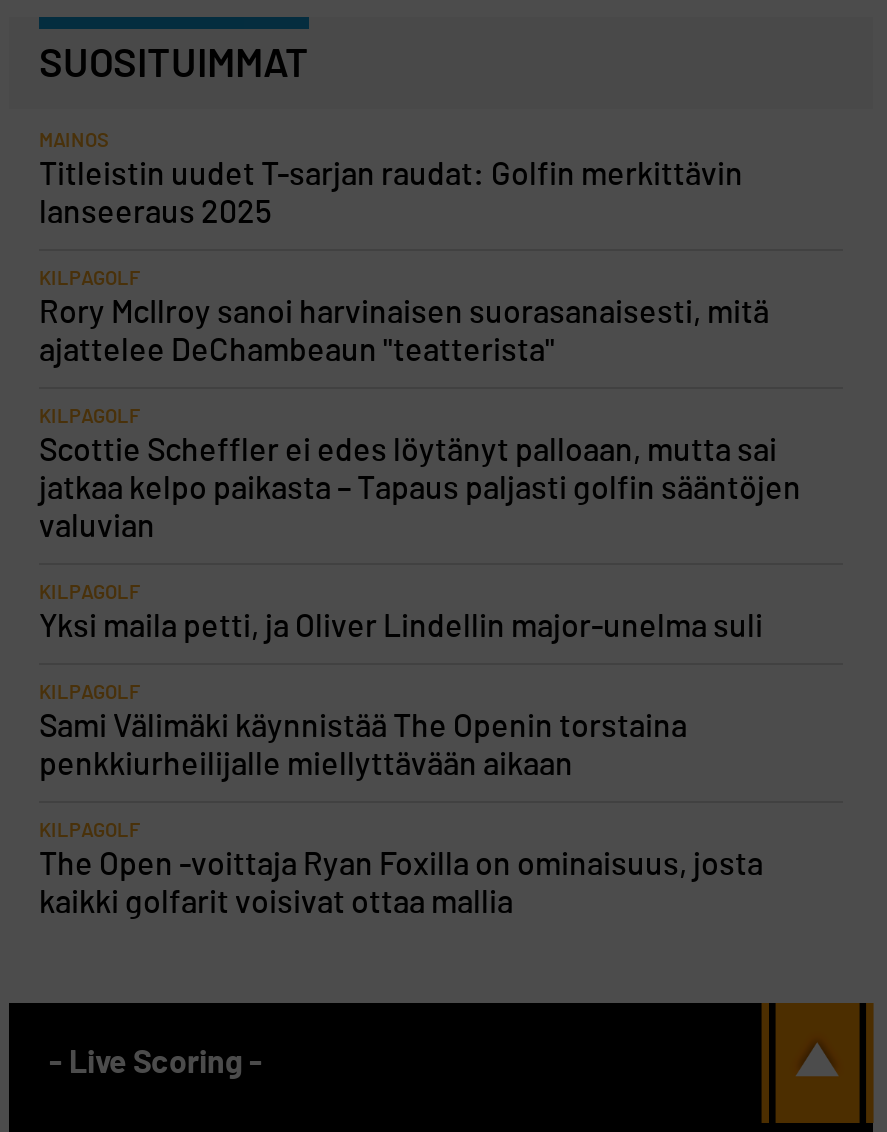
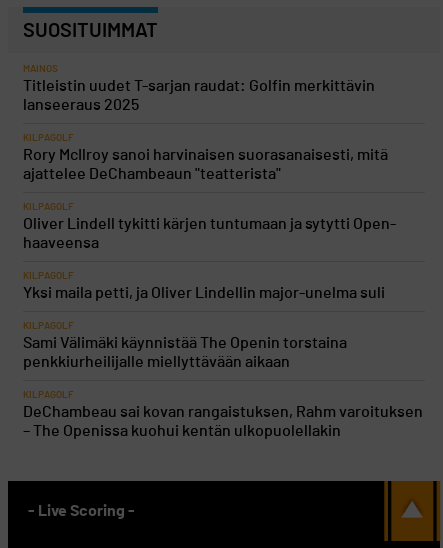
- Scottie Scheffler ei edes löytänyt palloaan, mutta sai
- jatkaa kelpo paikasta – Tapaus paljasti golfin sääntöjen
- valuvian
+ Oliver Lindell tykitti kärjen tuntumaan ja sytytti Open-
+ haaveensa

- The Open -voittaja Ryan Foxilla on ominaisuus, josta
- kaikki golfarit voisivat ottaa mallia
+ DeChambeau sai kovan rangaistuksen, Rahm varoituksen
+ – The Openissa kuohui kentän ulkopuolellakin
